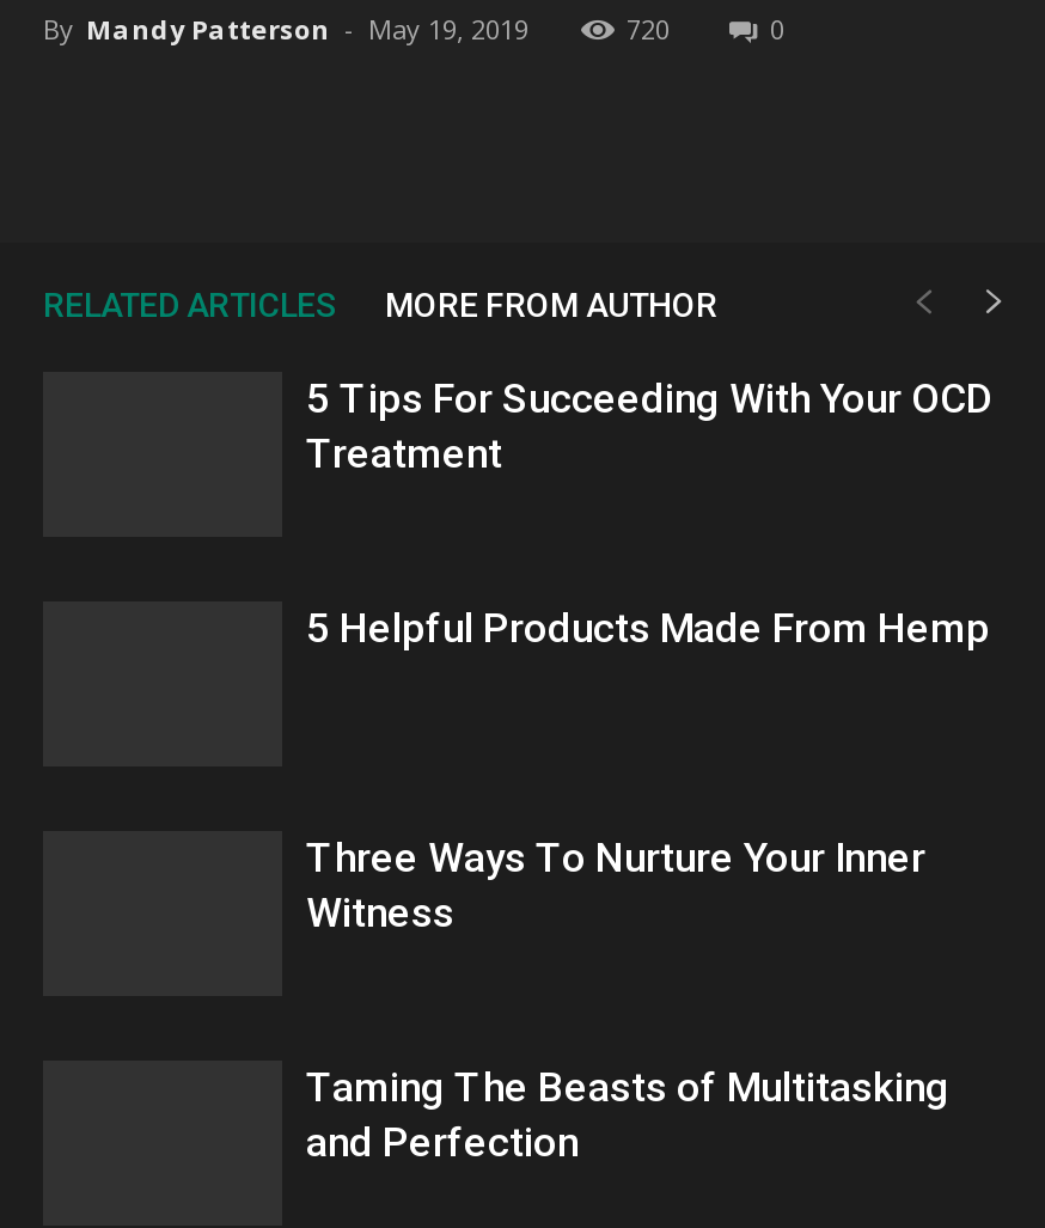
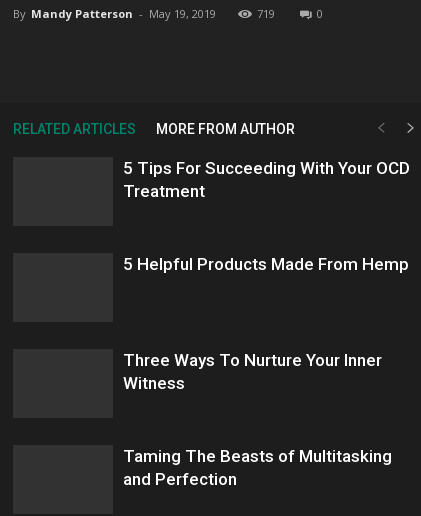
- 720
+ 719
